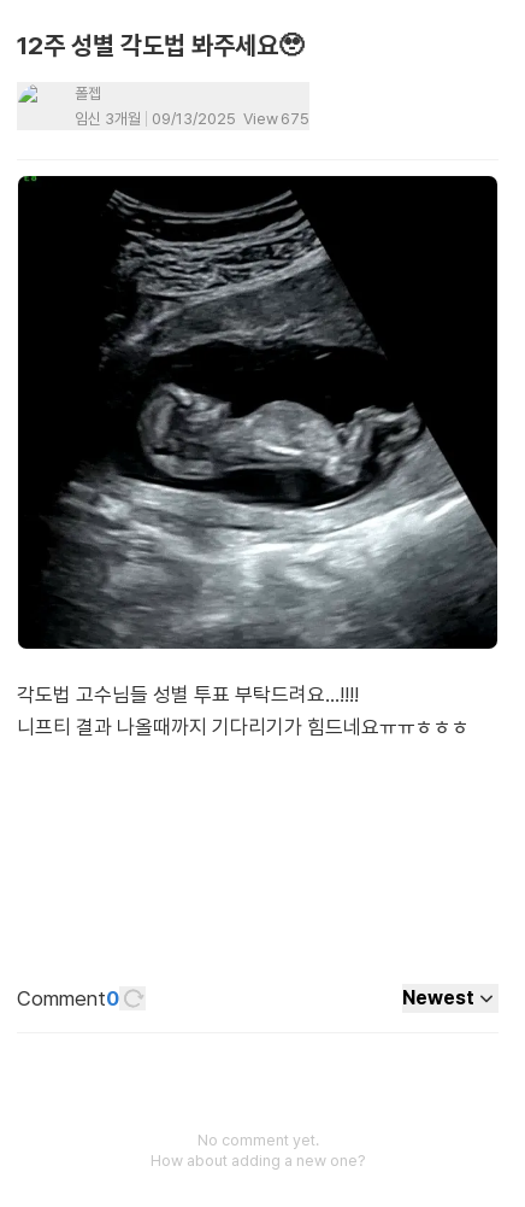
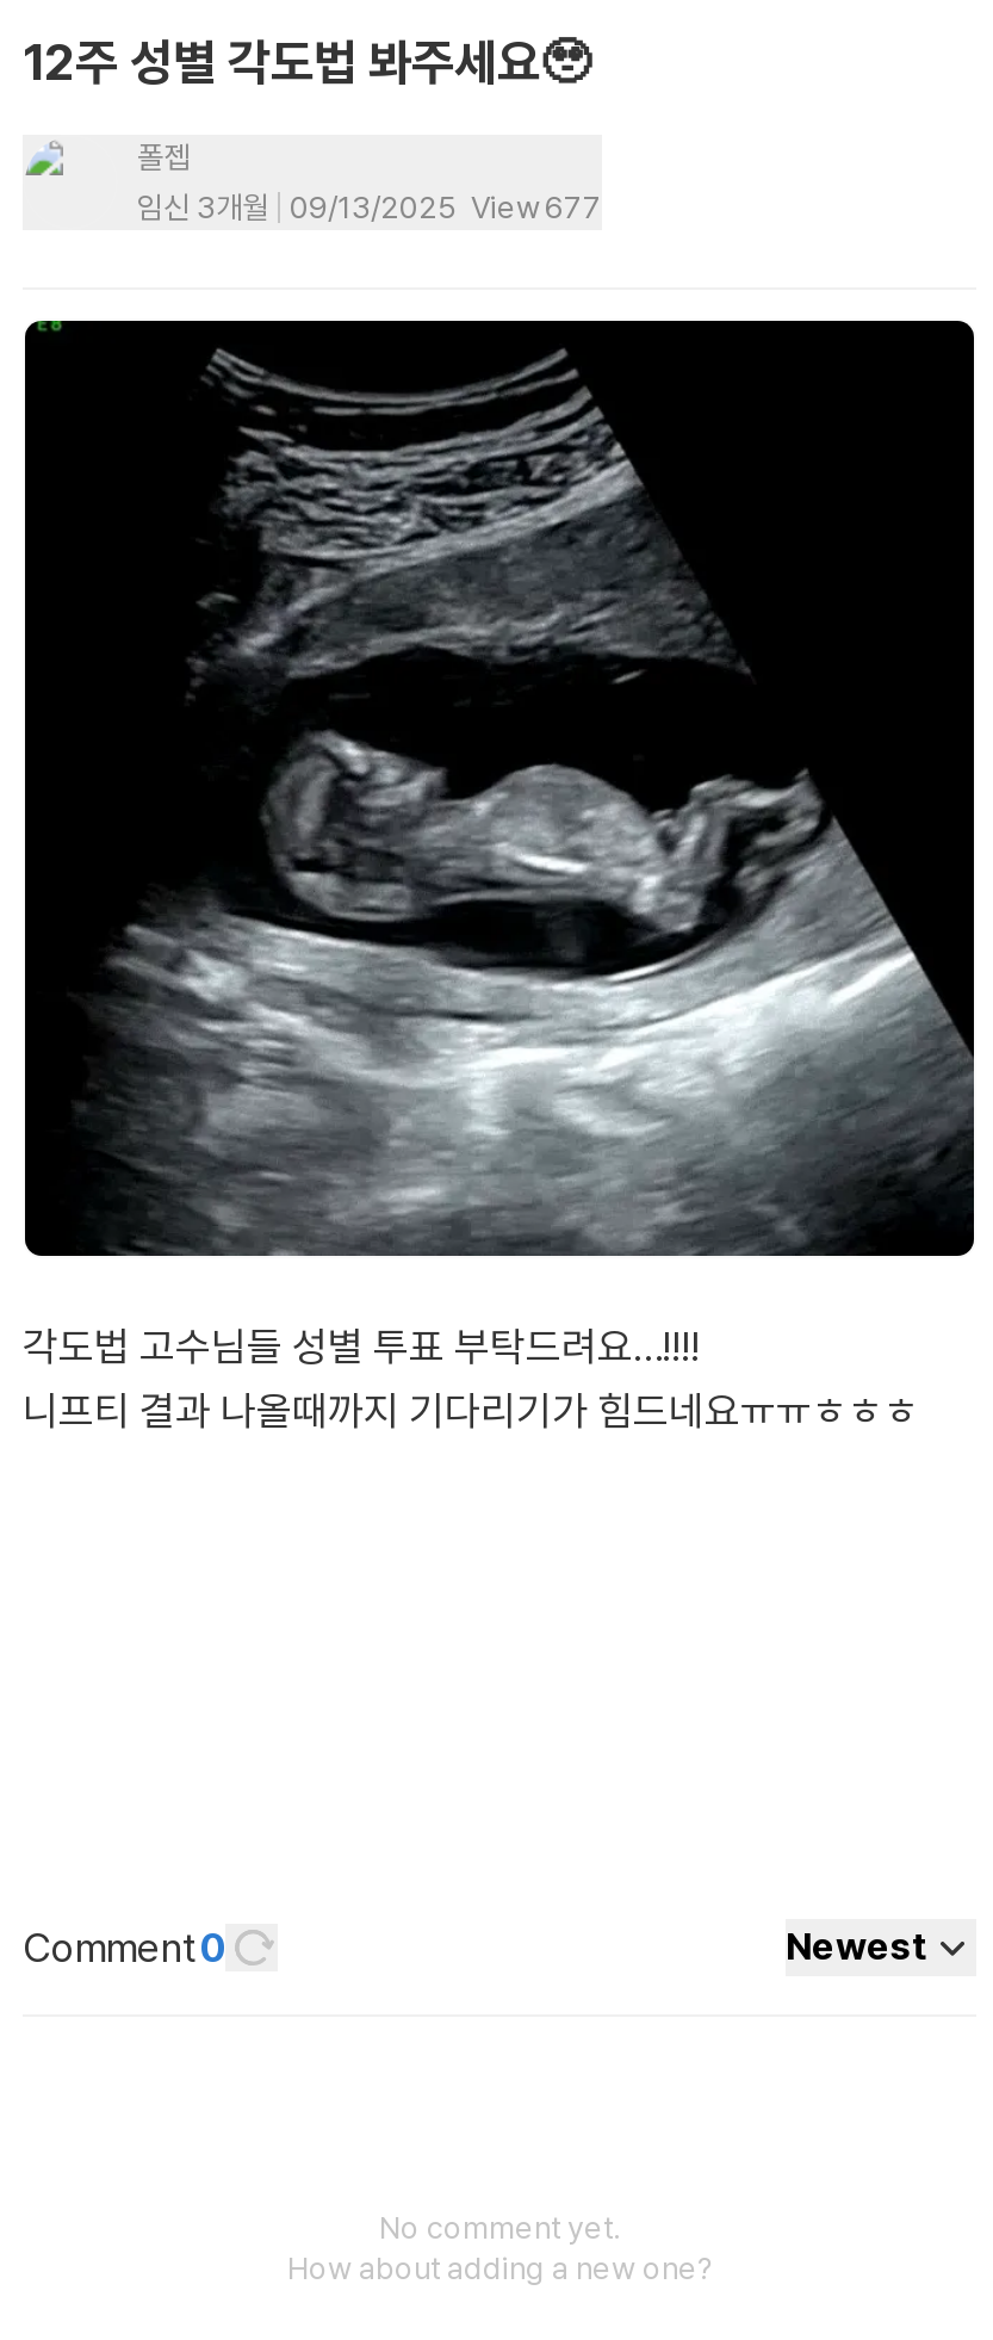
- 임신 3개월 09/13/2025 View 675
+ 임신 3개월 09/13/2025 View 677
